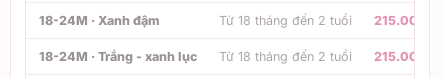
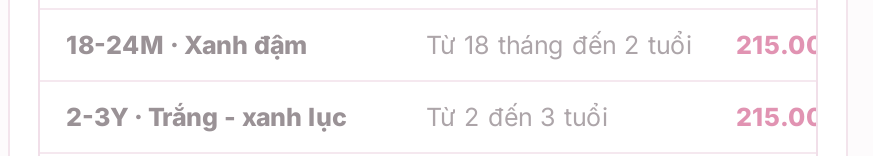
- 18-24M · Trắng - xanh lục
- Từ 18 tháng đến 2 tuổi
+ 2-3Y · Trắng - xanh lục
+ Từ 2 đến 3 tuổi
